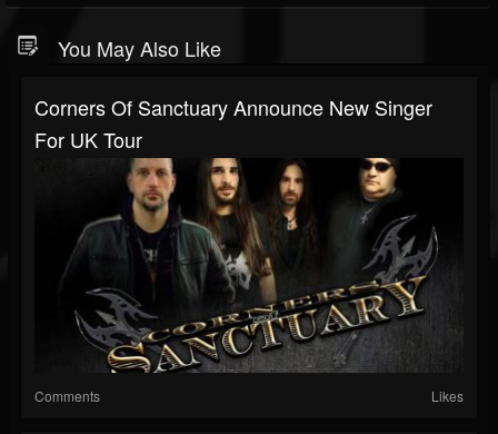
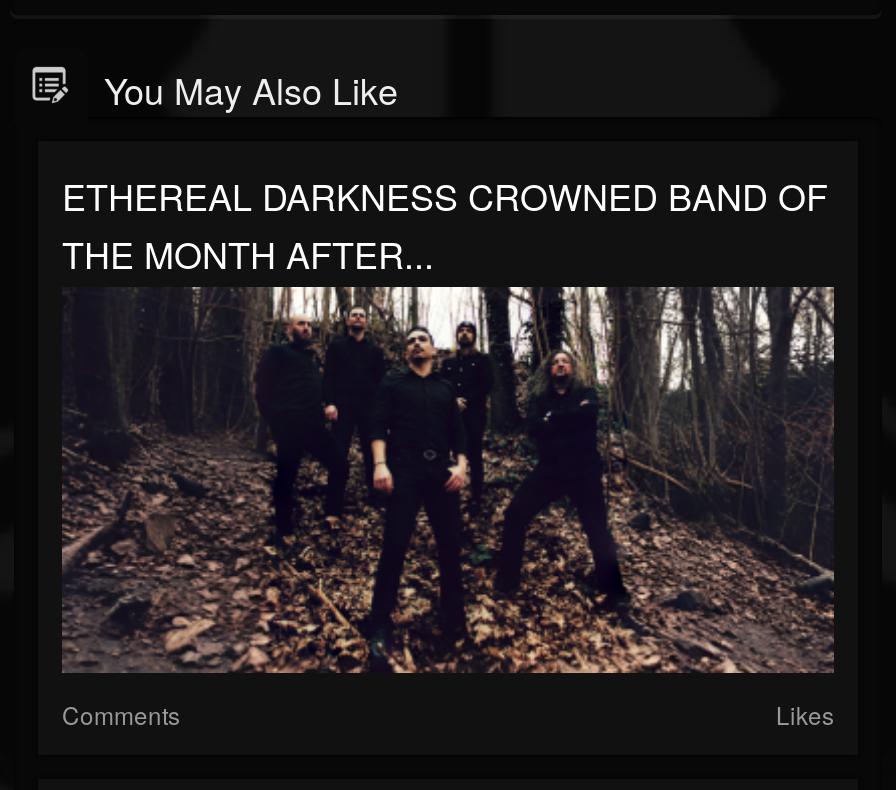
- Corners Of Sanctuary Announce New Singer
- For UK Tour
+ ETHEREAL DARKNESS CROWNED BAND OF
+ THE MONTH AFTER...

- [image]
+ [image]
